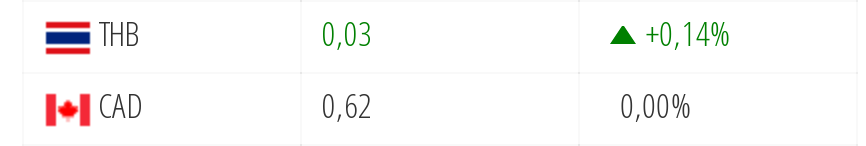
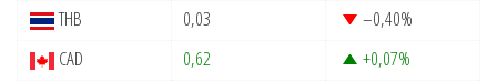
- +0,14%
+ –0,40%

- 0,00%
+ +0,07%
